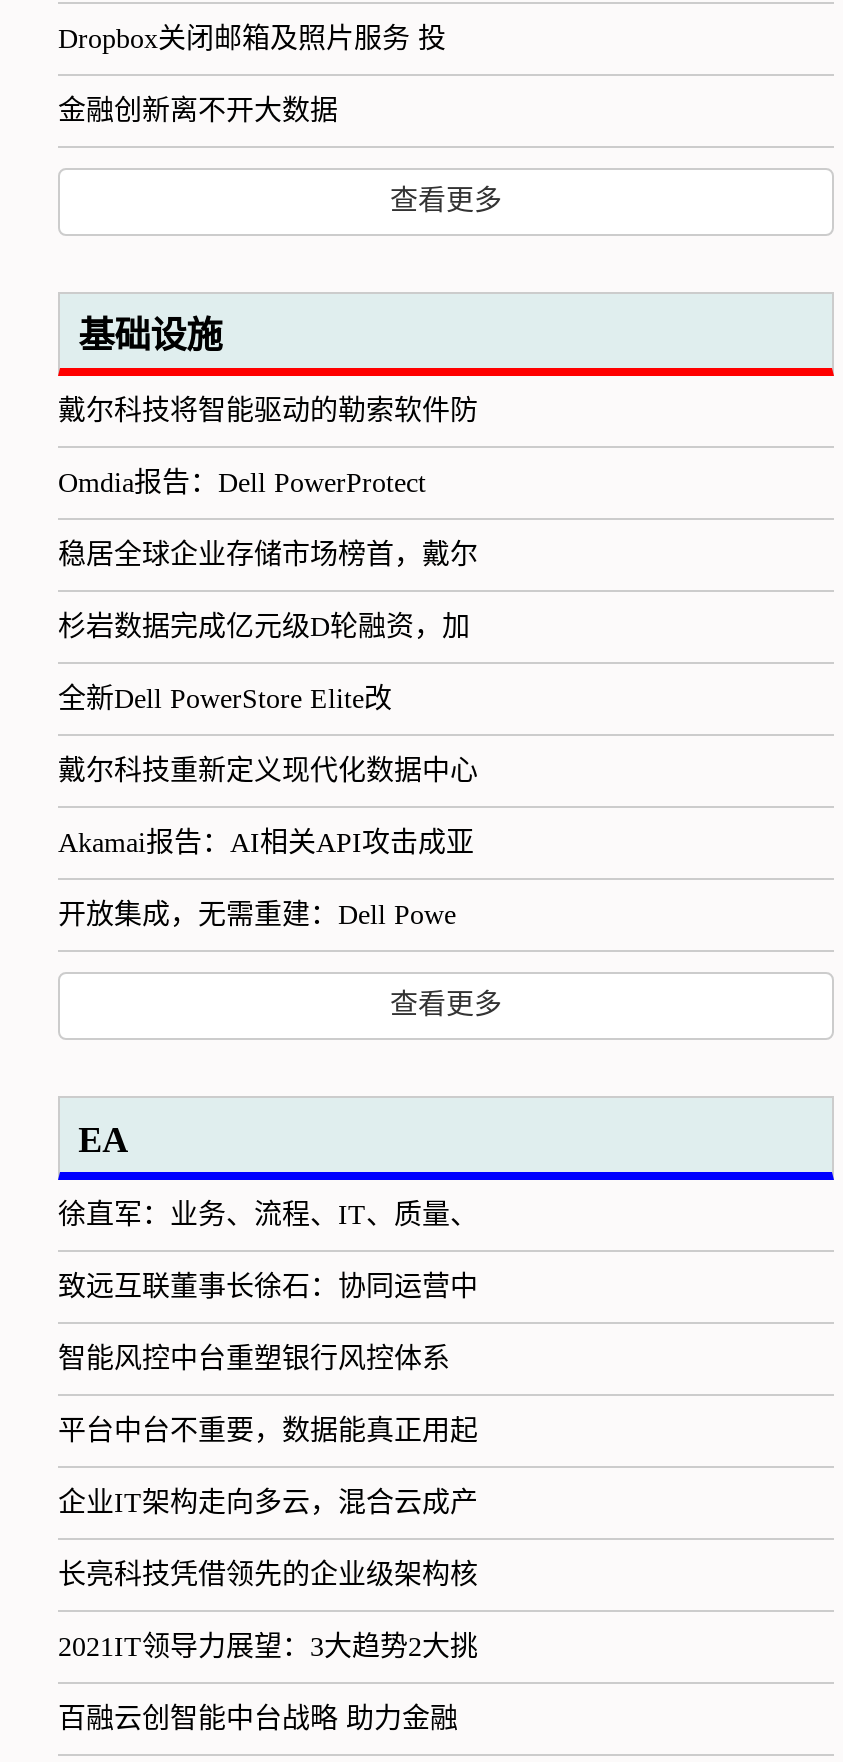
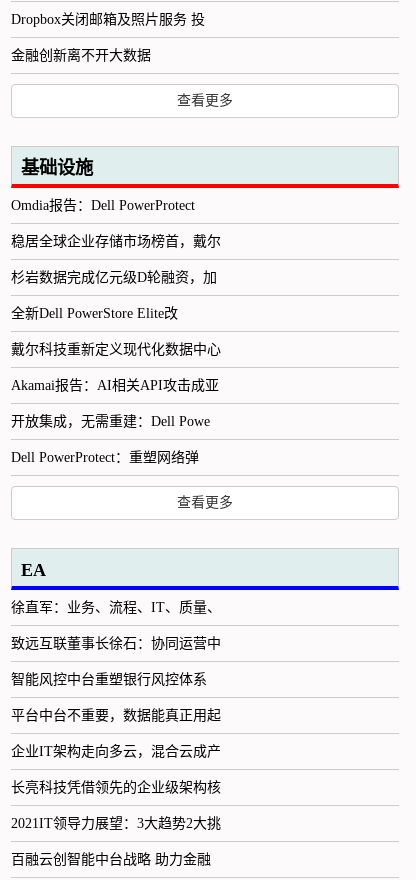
- 戴尔科技将智能驱动的勒索软件防

moved up: Omdia报告：Dell PowerProtect | 稳居全球企业存储市场榜首，戴尔 | 杉岩数据完成亿元级D轮融资，加 | 全新Dell PowerStore Elite改 | 戴尔科技重新定义现代化数据中心 | Akamai报告：AI相关API攻击成亚 | 开放集成，无需重建：Dell Powe

+ Dell PowerProtect：重塑网络弹
